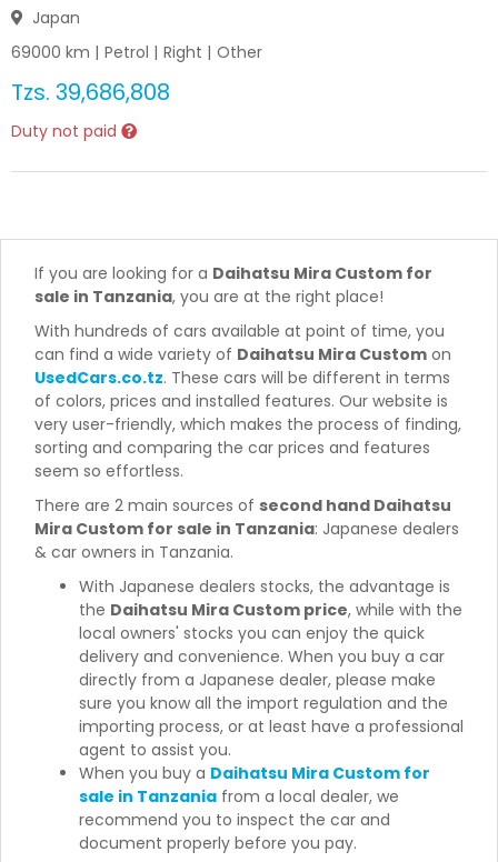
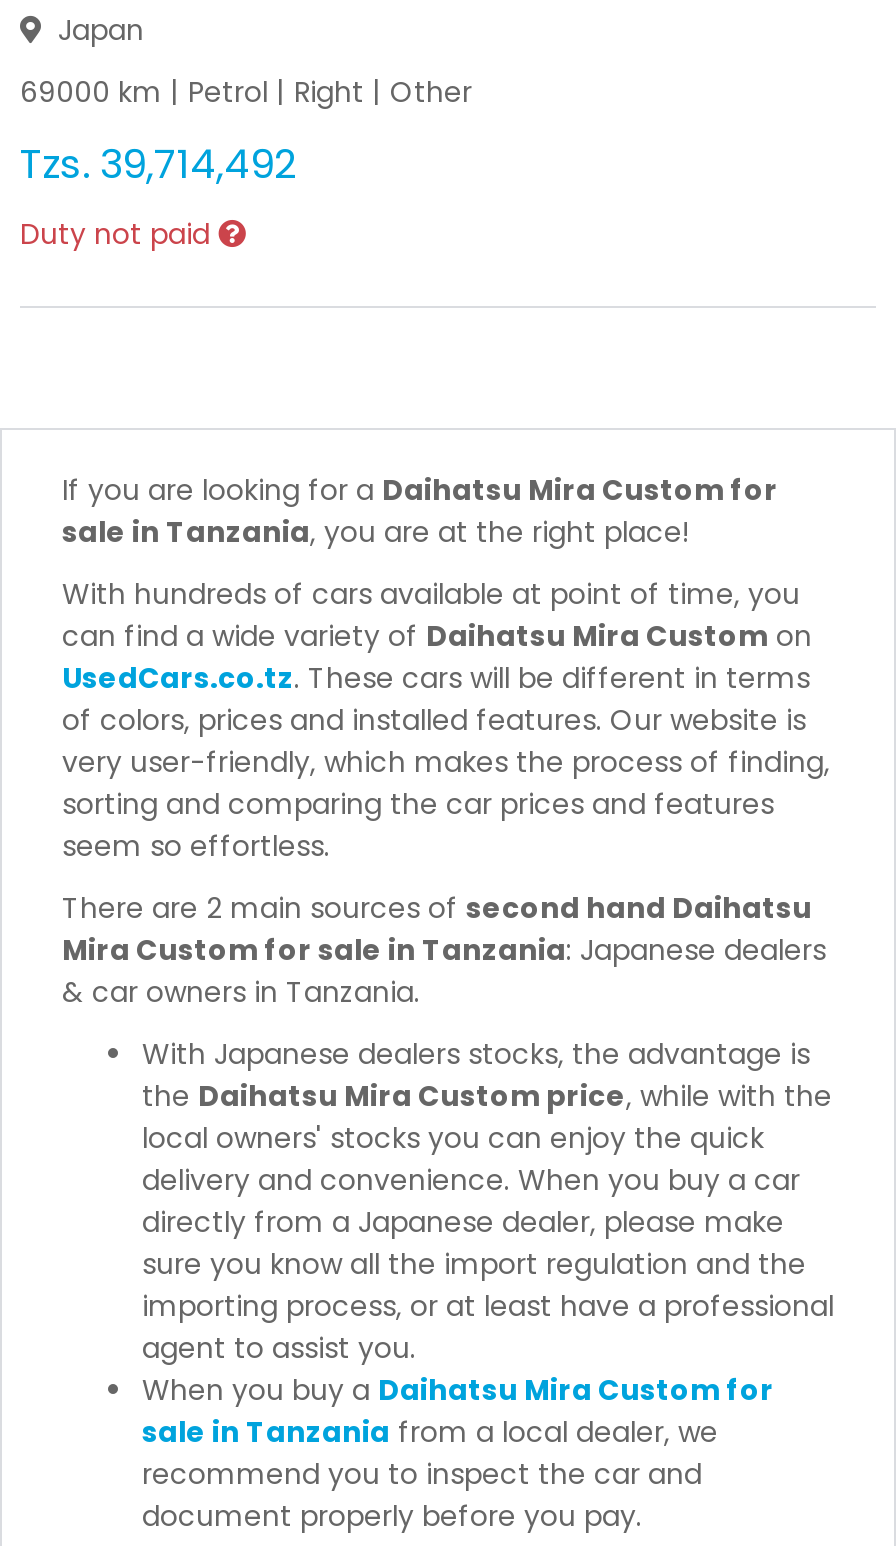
- Tzs. 39,686,808
+ Tzs. 39,714,492
